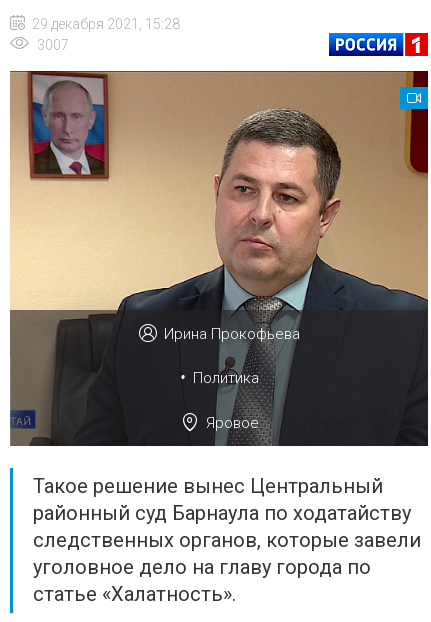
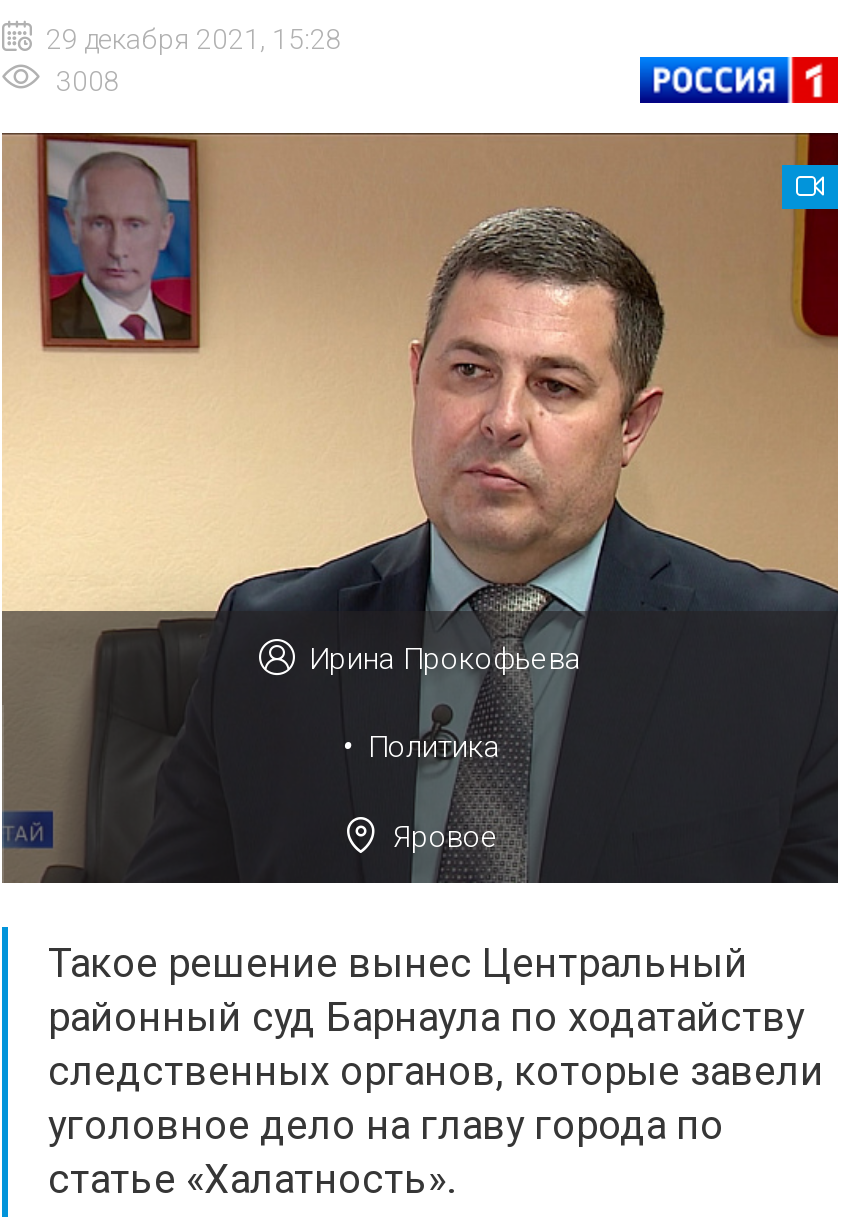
- 3007
+ 3008
